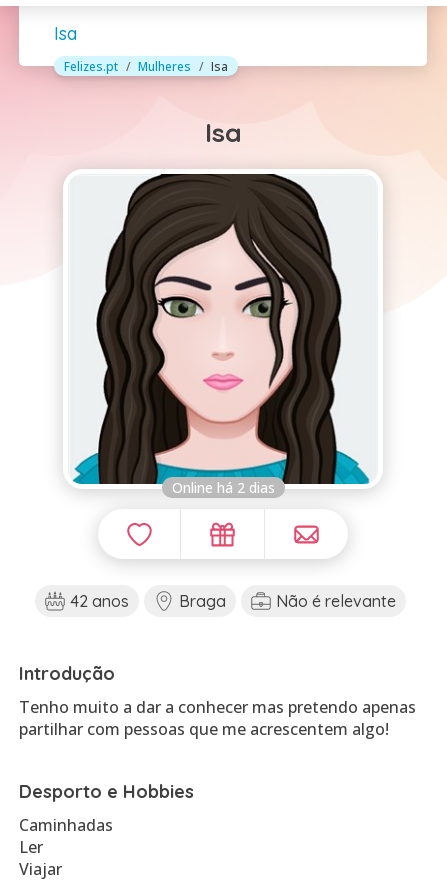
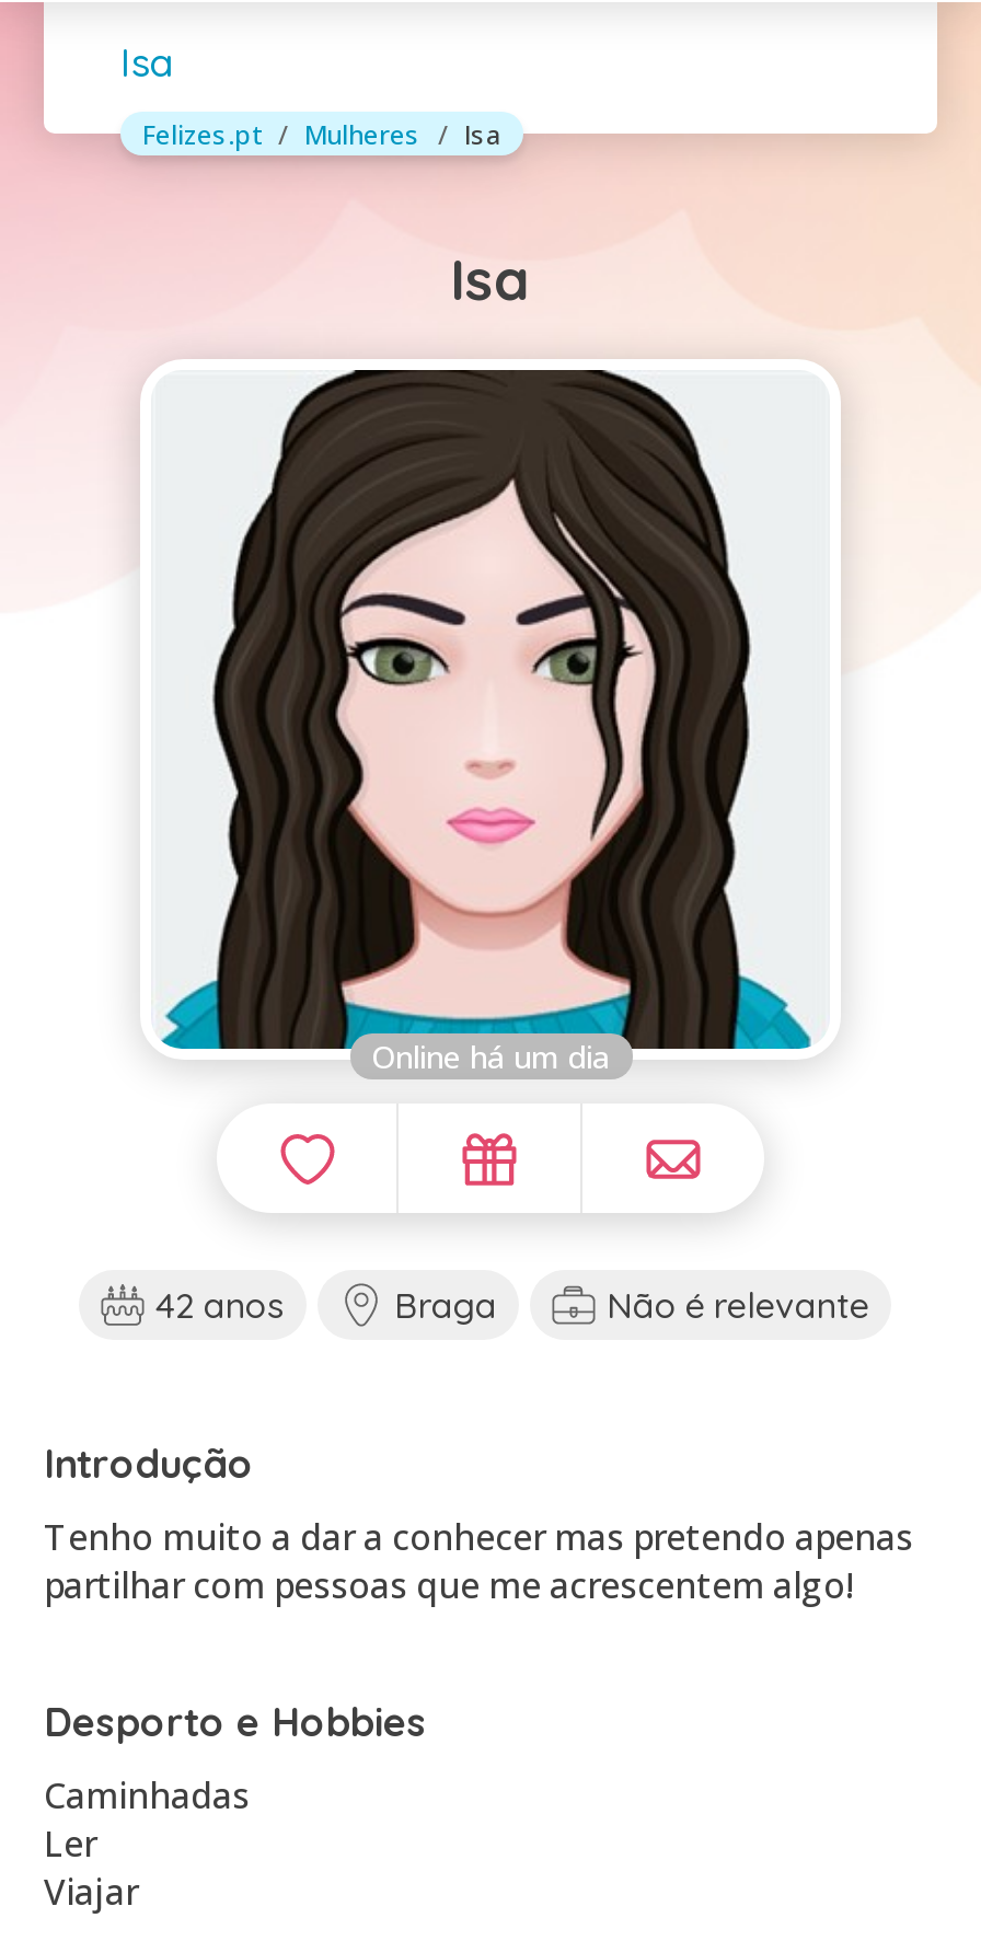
- Online há 2 dias
+ Online há um dia
